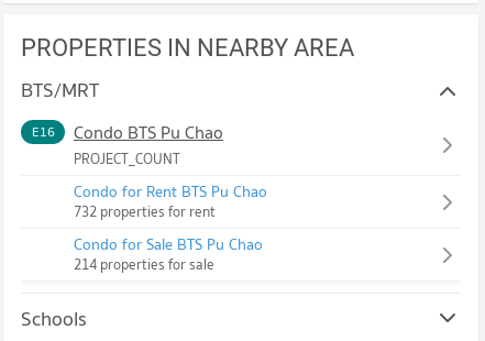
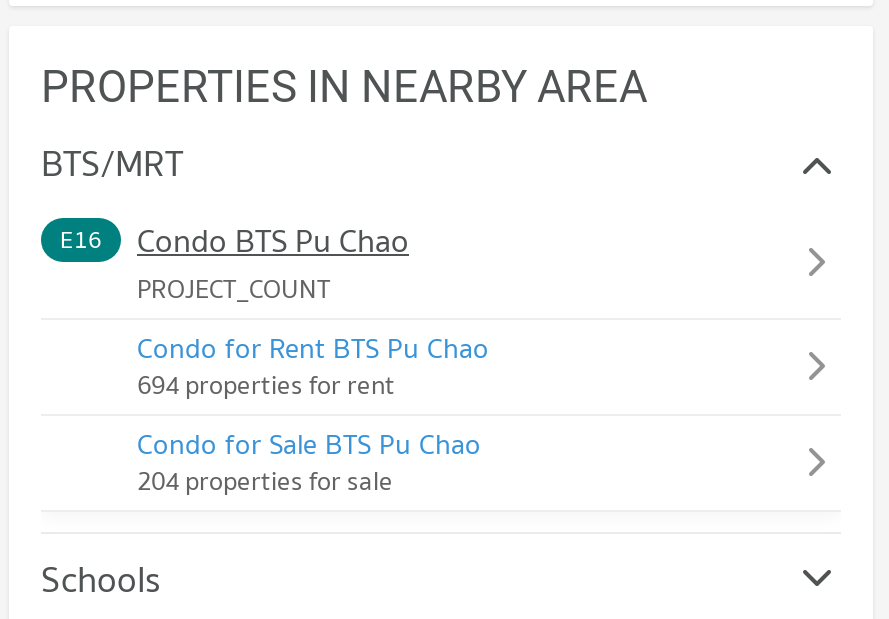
- 732 properties for rent
+ 694 properties for rent

- 214 properties for sale
+ 204 properties for sale
